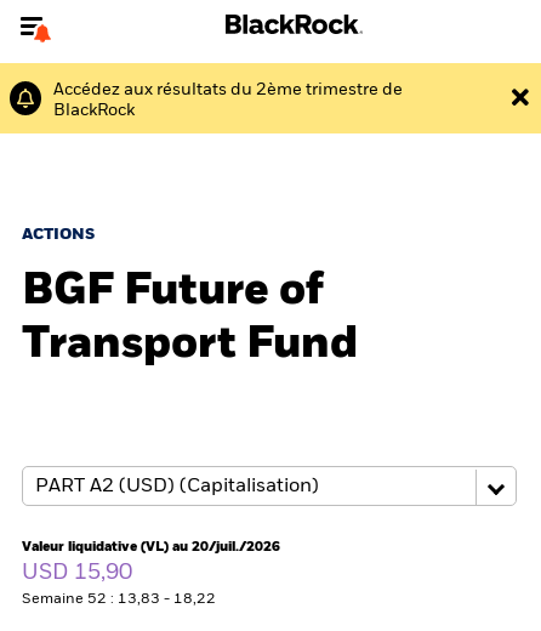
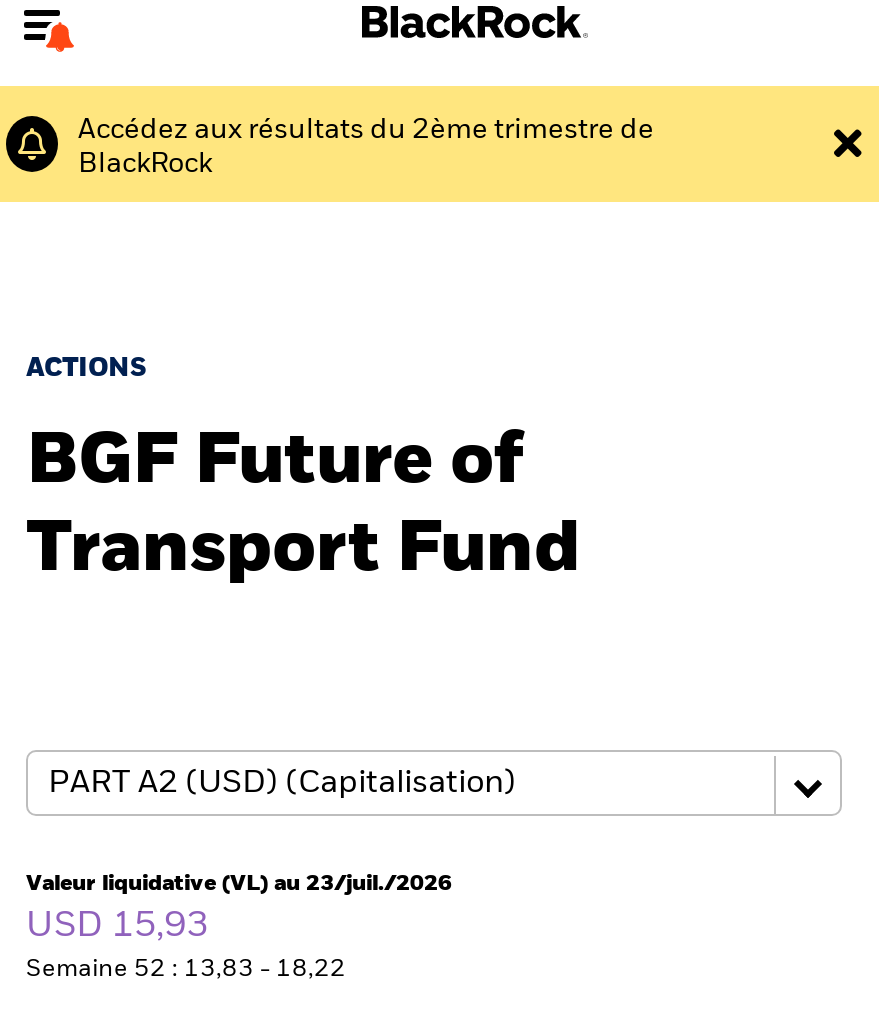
- Valeur liquidative (VL) au 20/juil./2026
+ Valeur liquidative (VL) au 23/juil./2026

- USD 15,90
+ USD 15,93
